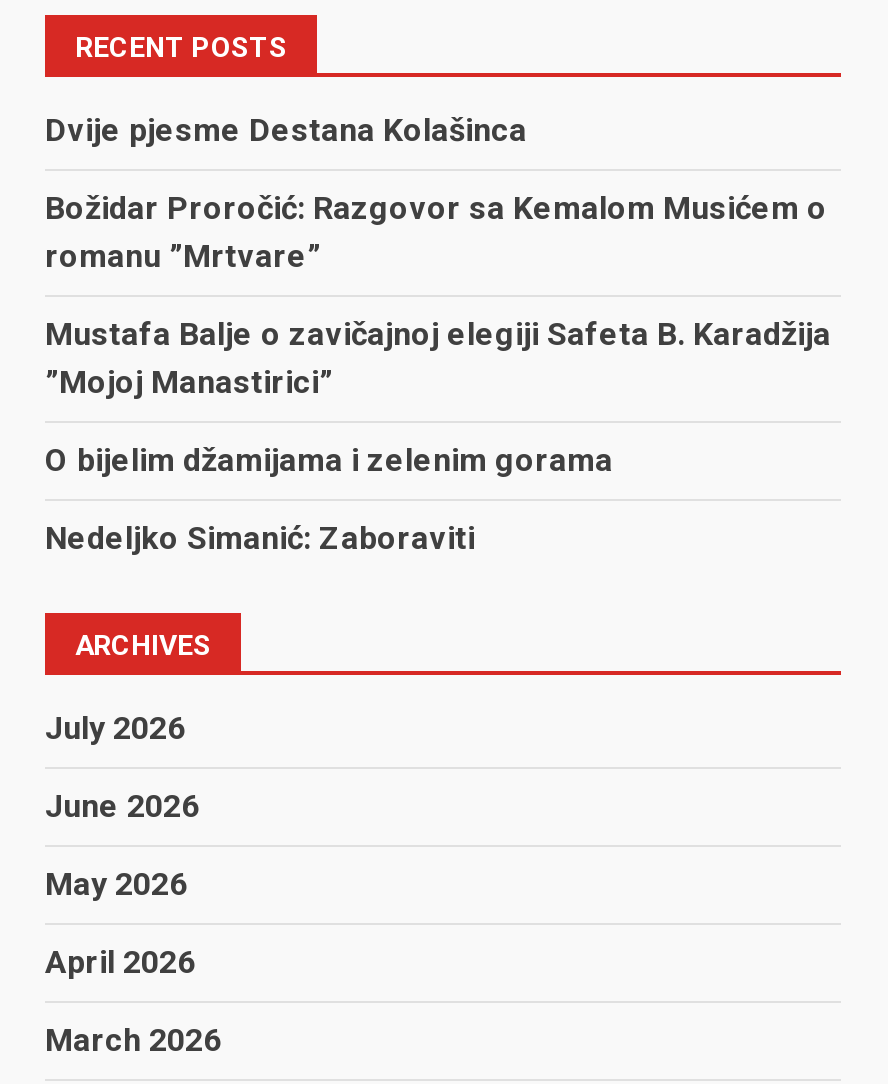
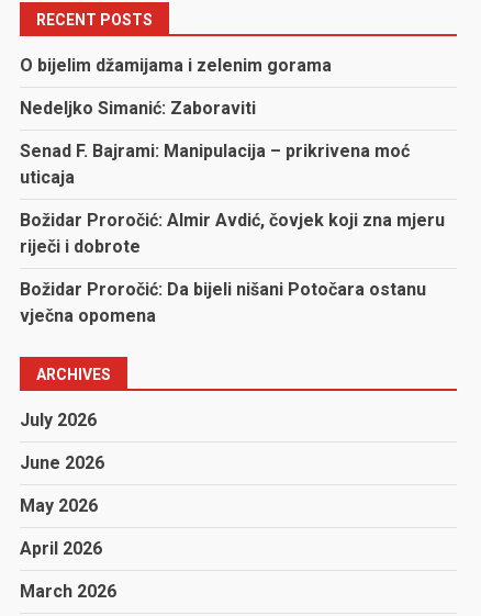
- Dvije pjesme Destana Kolašinca
- Božidar Proročić: Razgovor sa Kemalom Musićem o
- romanu ”Mrtvare”
- Mustafa Balje o zavičajnoj elegiji Safeta B. Karadžija
- ”Mojoj Manastirici”

moved up: O bijelim džamijama i zelenim gorama | Nedeljko Simanić: Zaboraviti

+ Senad F. Bajrami: Manipulacija – prikrivena moć
+ uticaja
+ Božidar Proročić: Almir Avdić, čovjek koji zna mjeru
+ riječi i dobrote
+ Božidar Proročić: Da bijeli nišani Potočara ostanu
+ vječna opomena
